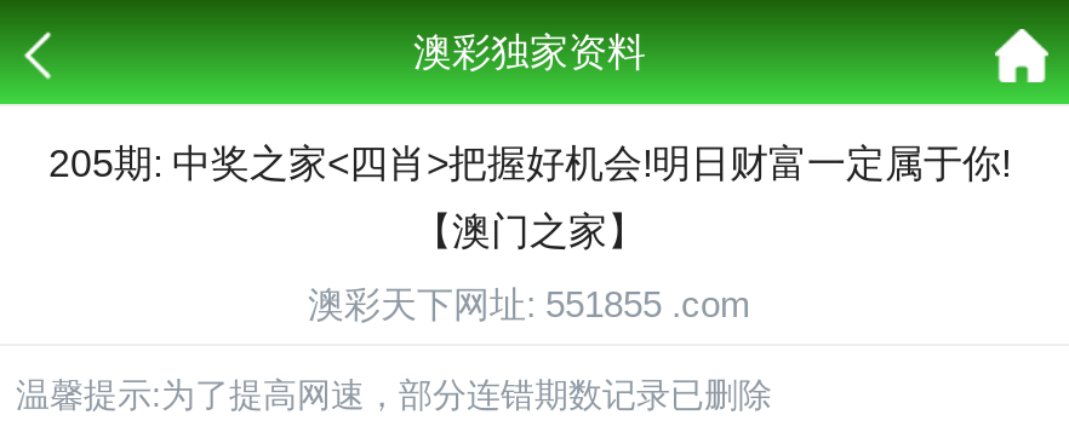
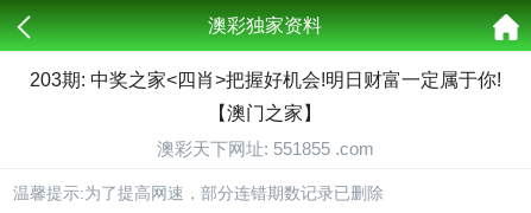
- 205期: 中奖之家<四肖>把握好机会!明日财富一定属于你!
+ 203期: 中奖之家<四肖>把握好机会!明日财富一定属于你!
